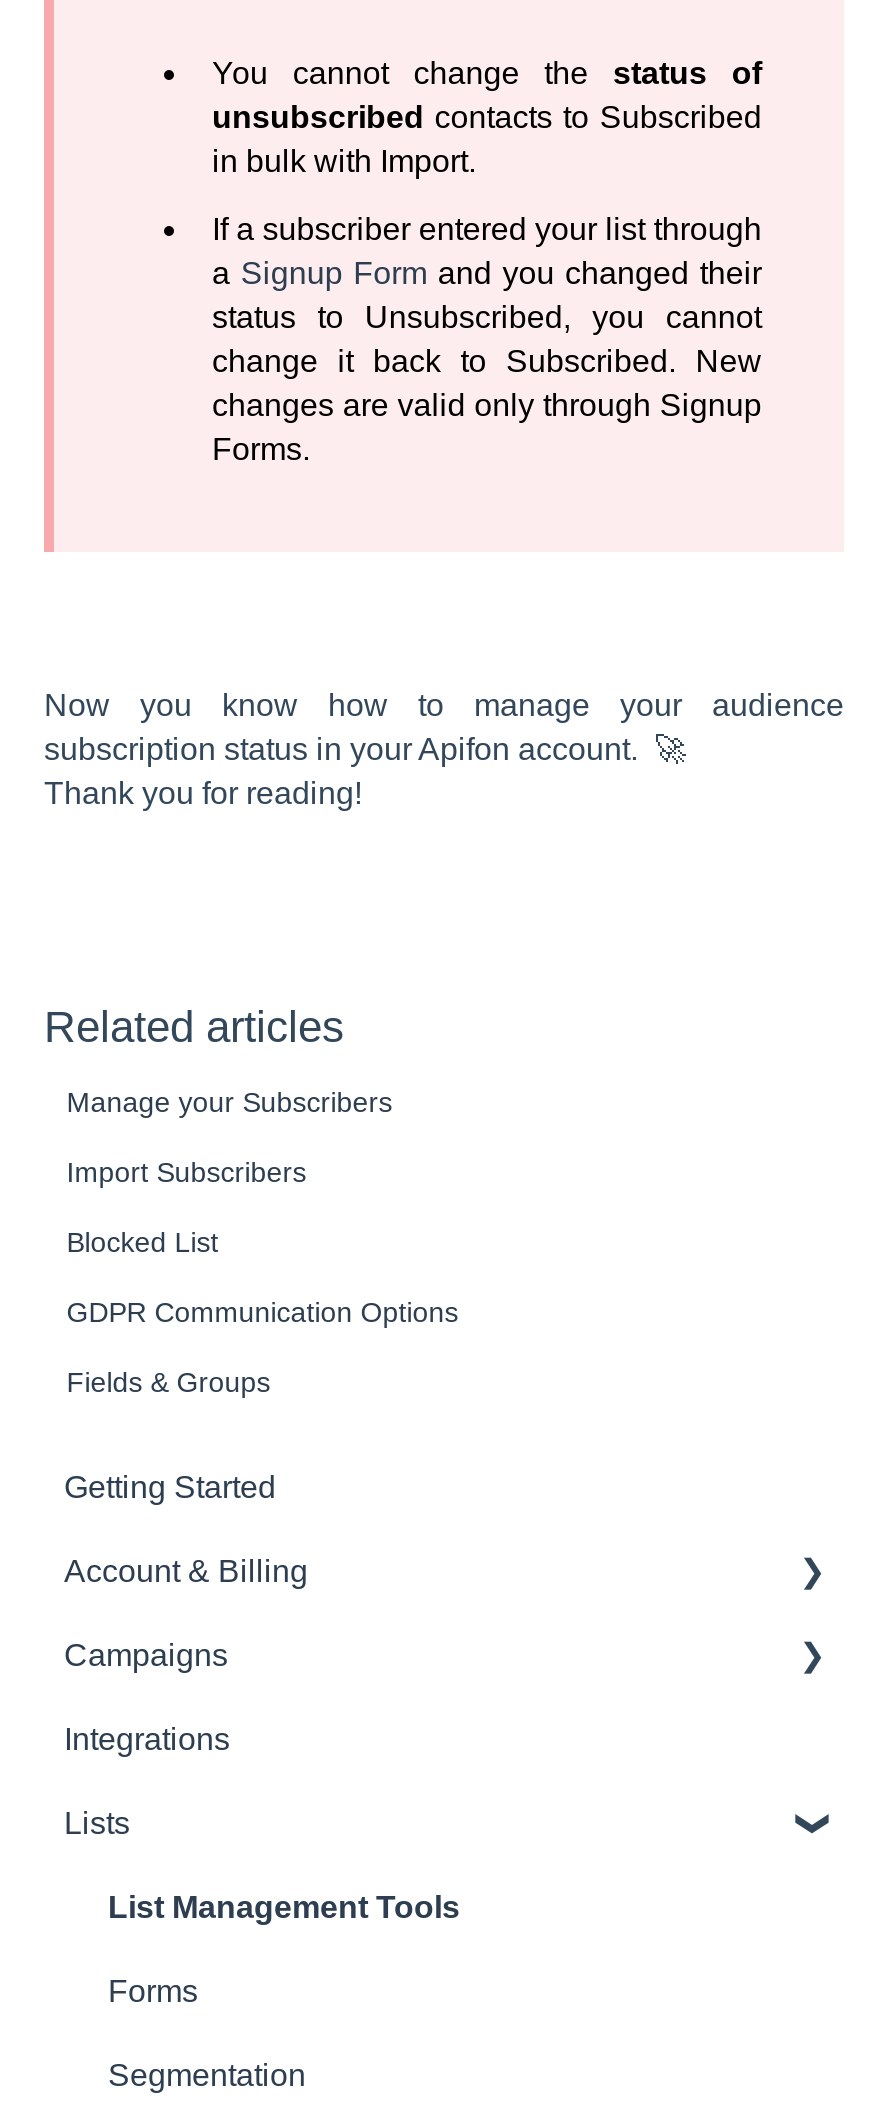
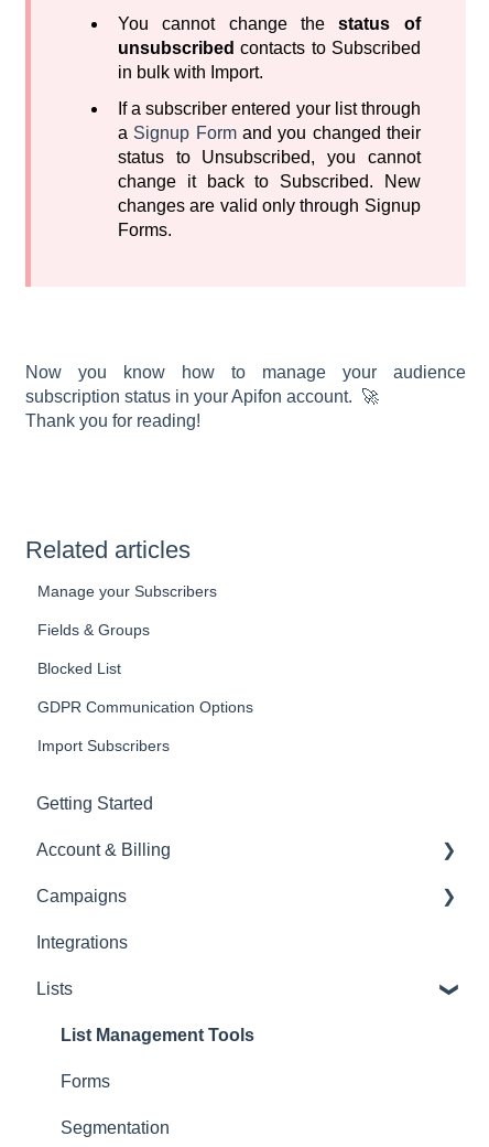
moved down: Import Subscribers

moved up: Fields & Groups
